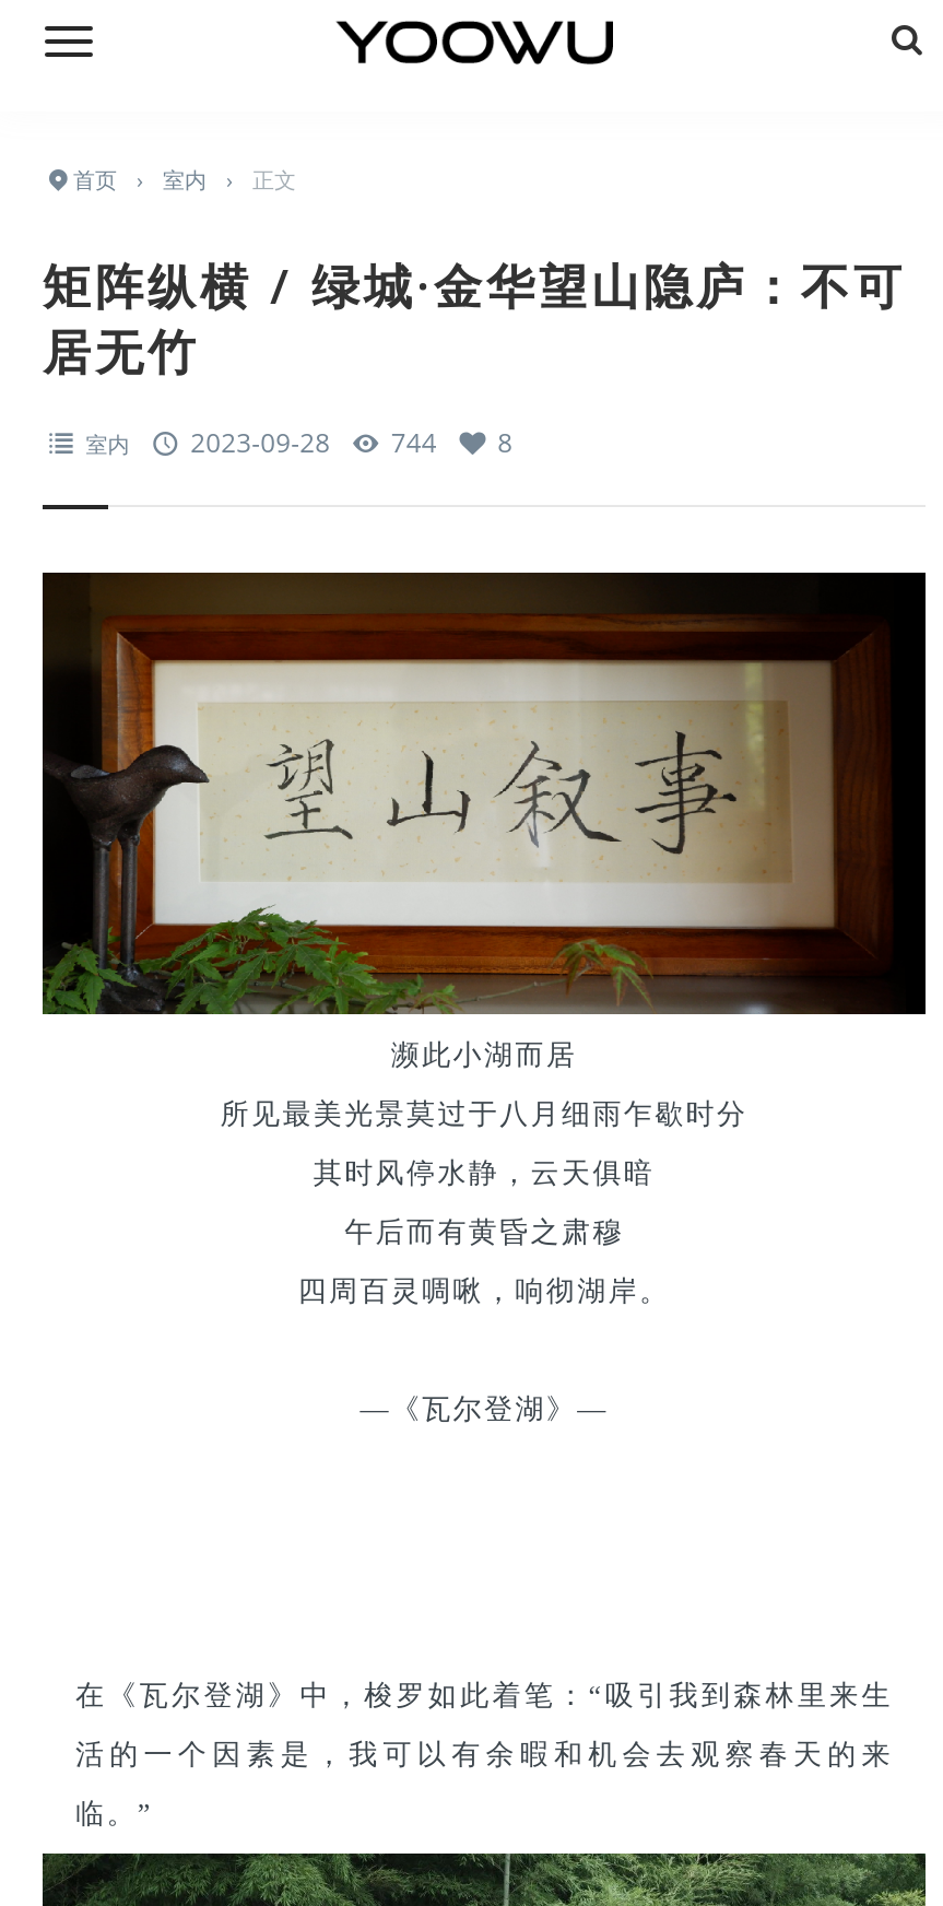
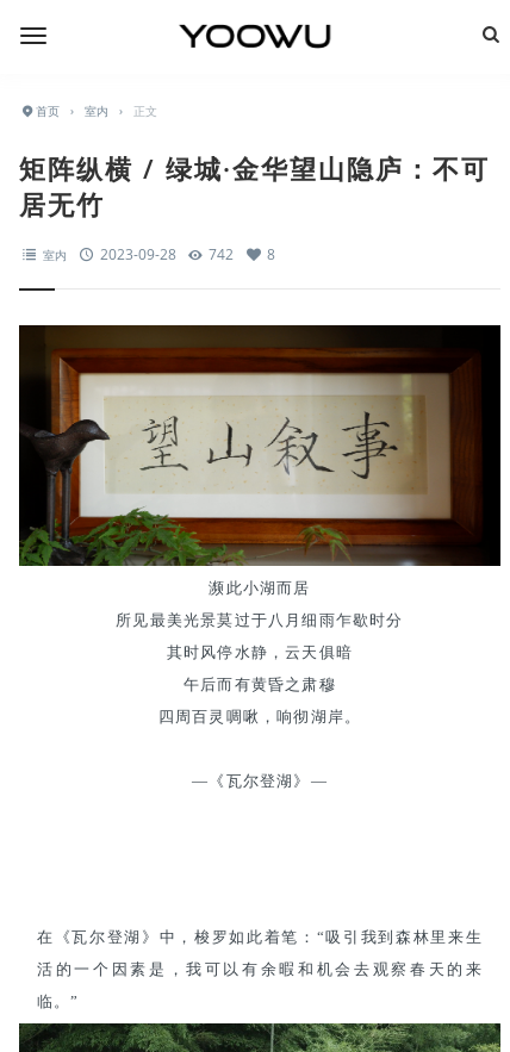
- 室内 2023-09-28 744 8
+ 室内 2023-09-28 742 8
